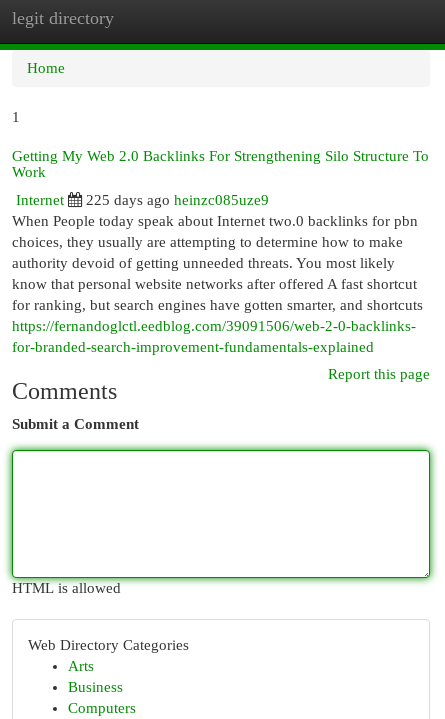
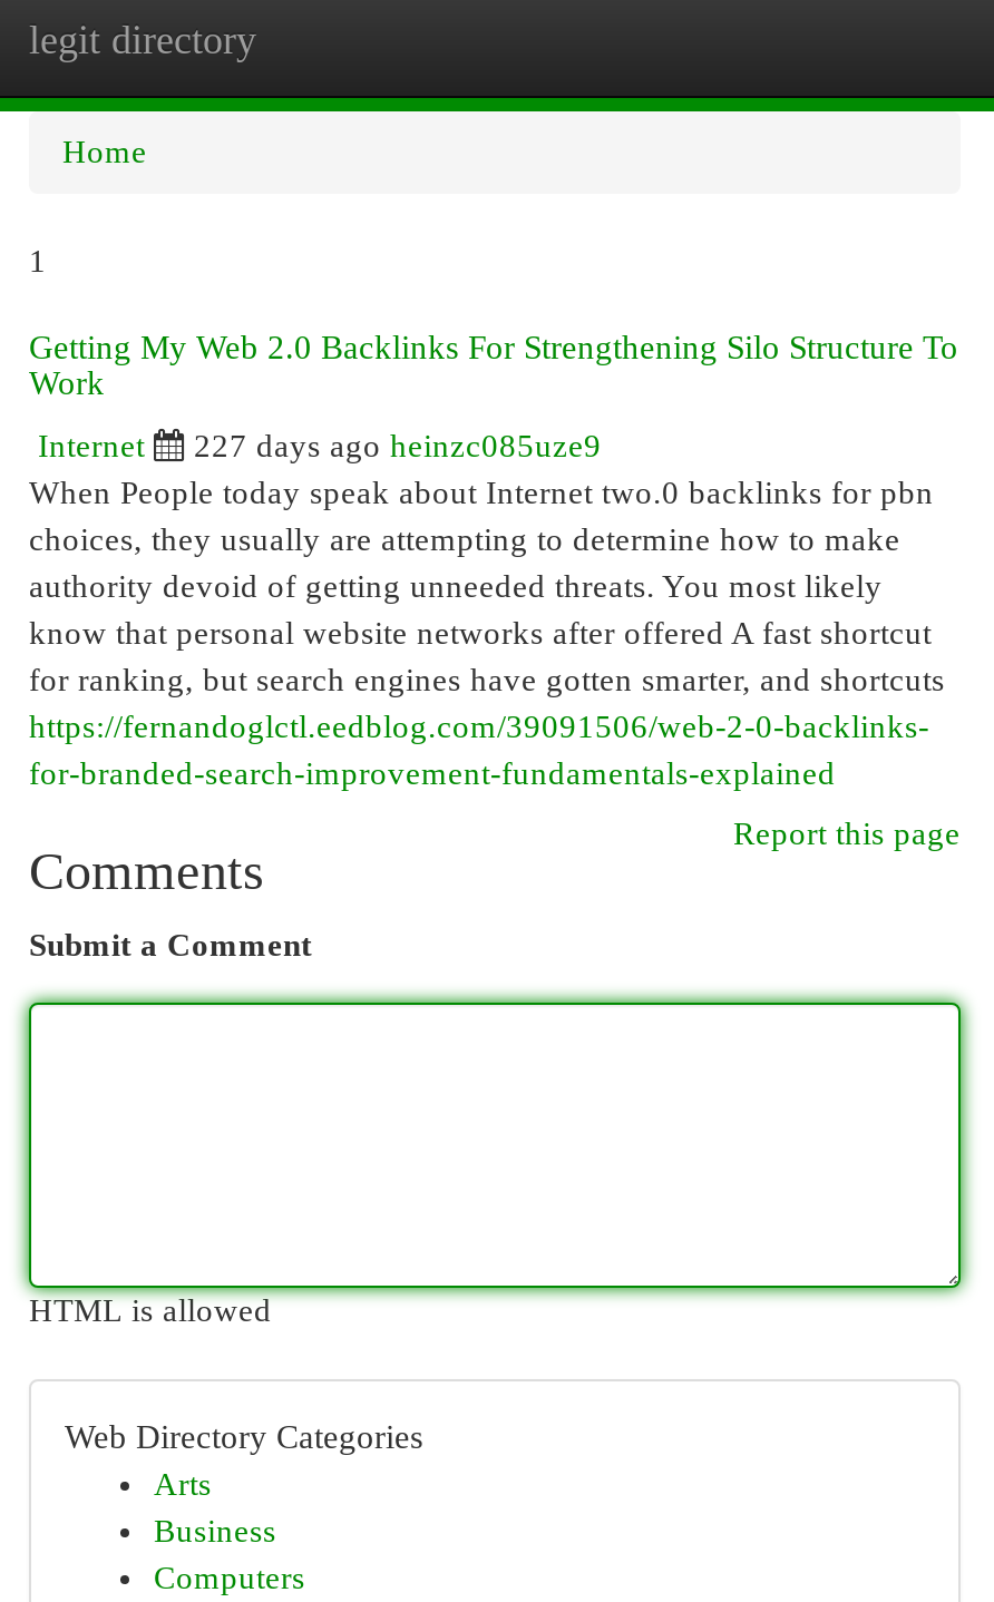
- 225 days ago heinzc085uze9
+ 227 days ago heinzc085uze9
